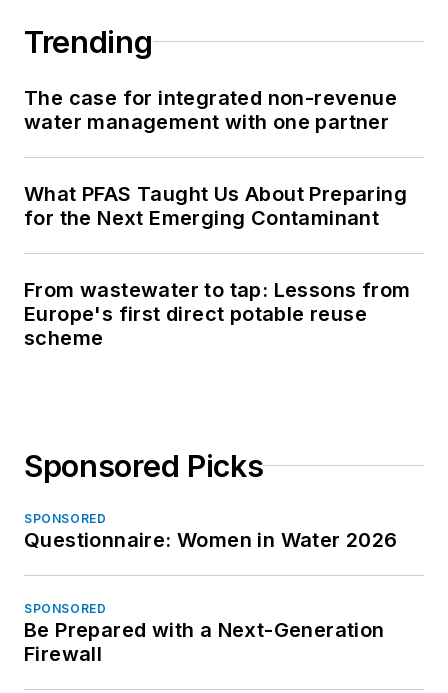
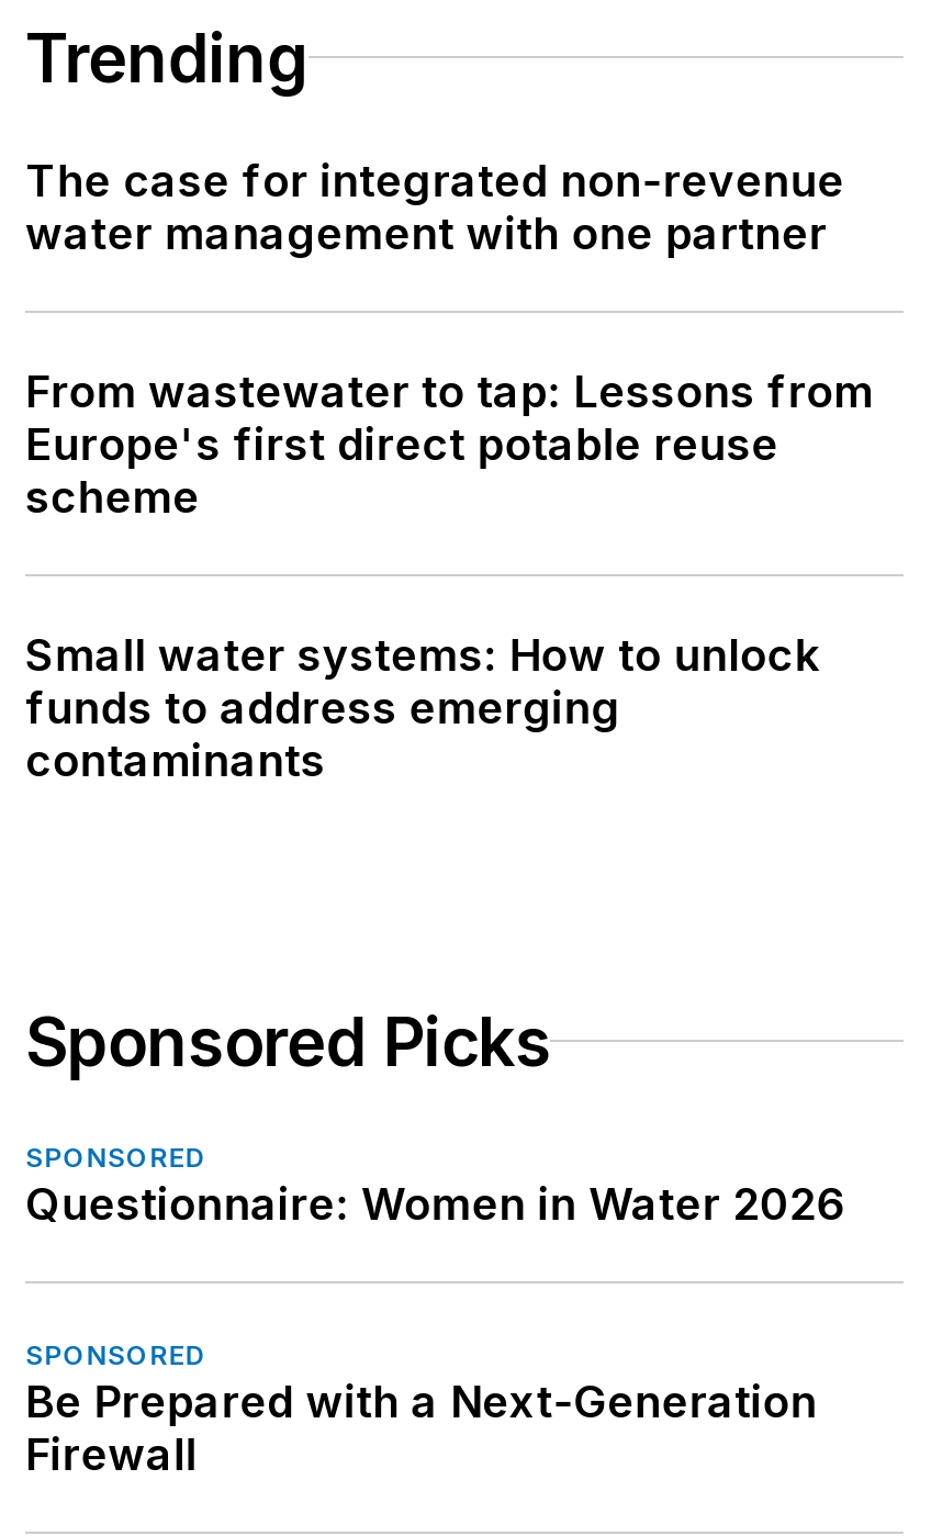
- What PFAS Taught Us About Preparing
- for the Next Emerging Contaminant

moved up: From wastewater to tap: Lessons from | Europe's first direct potable reuse | scheme

+ Small water systems: How to unlock
+ funds to address emerging
+ contaminants
